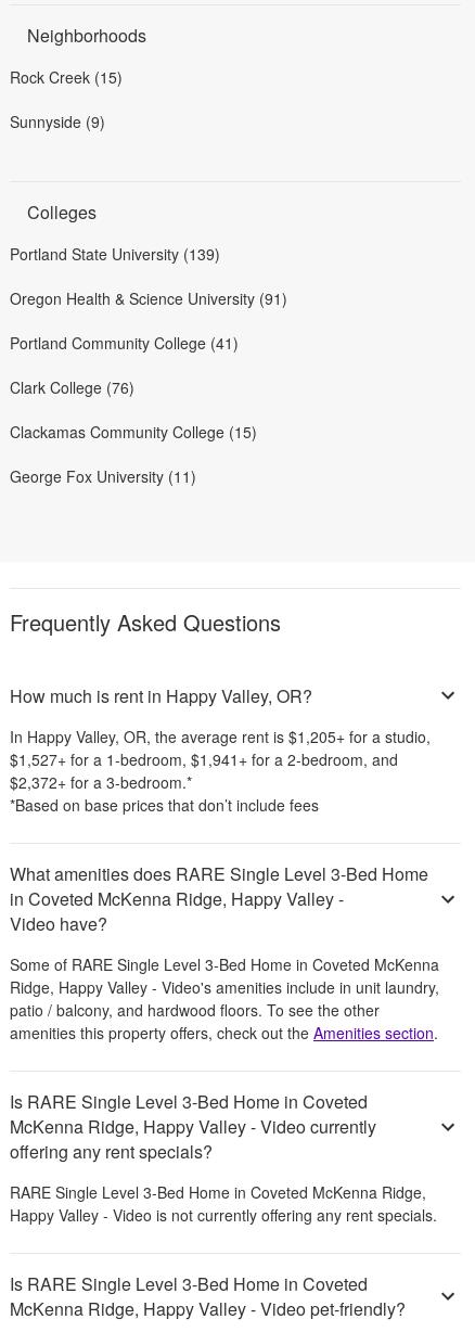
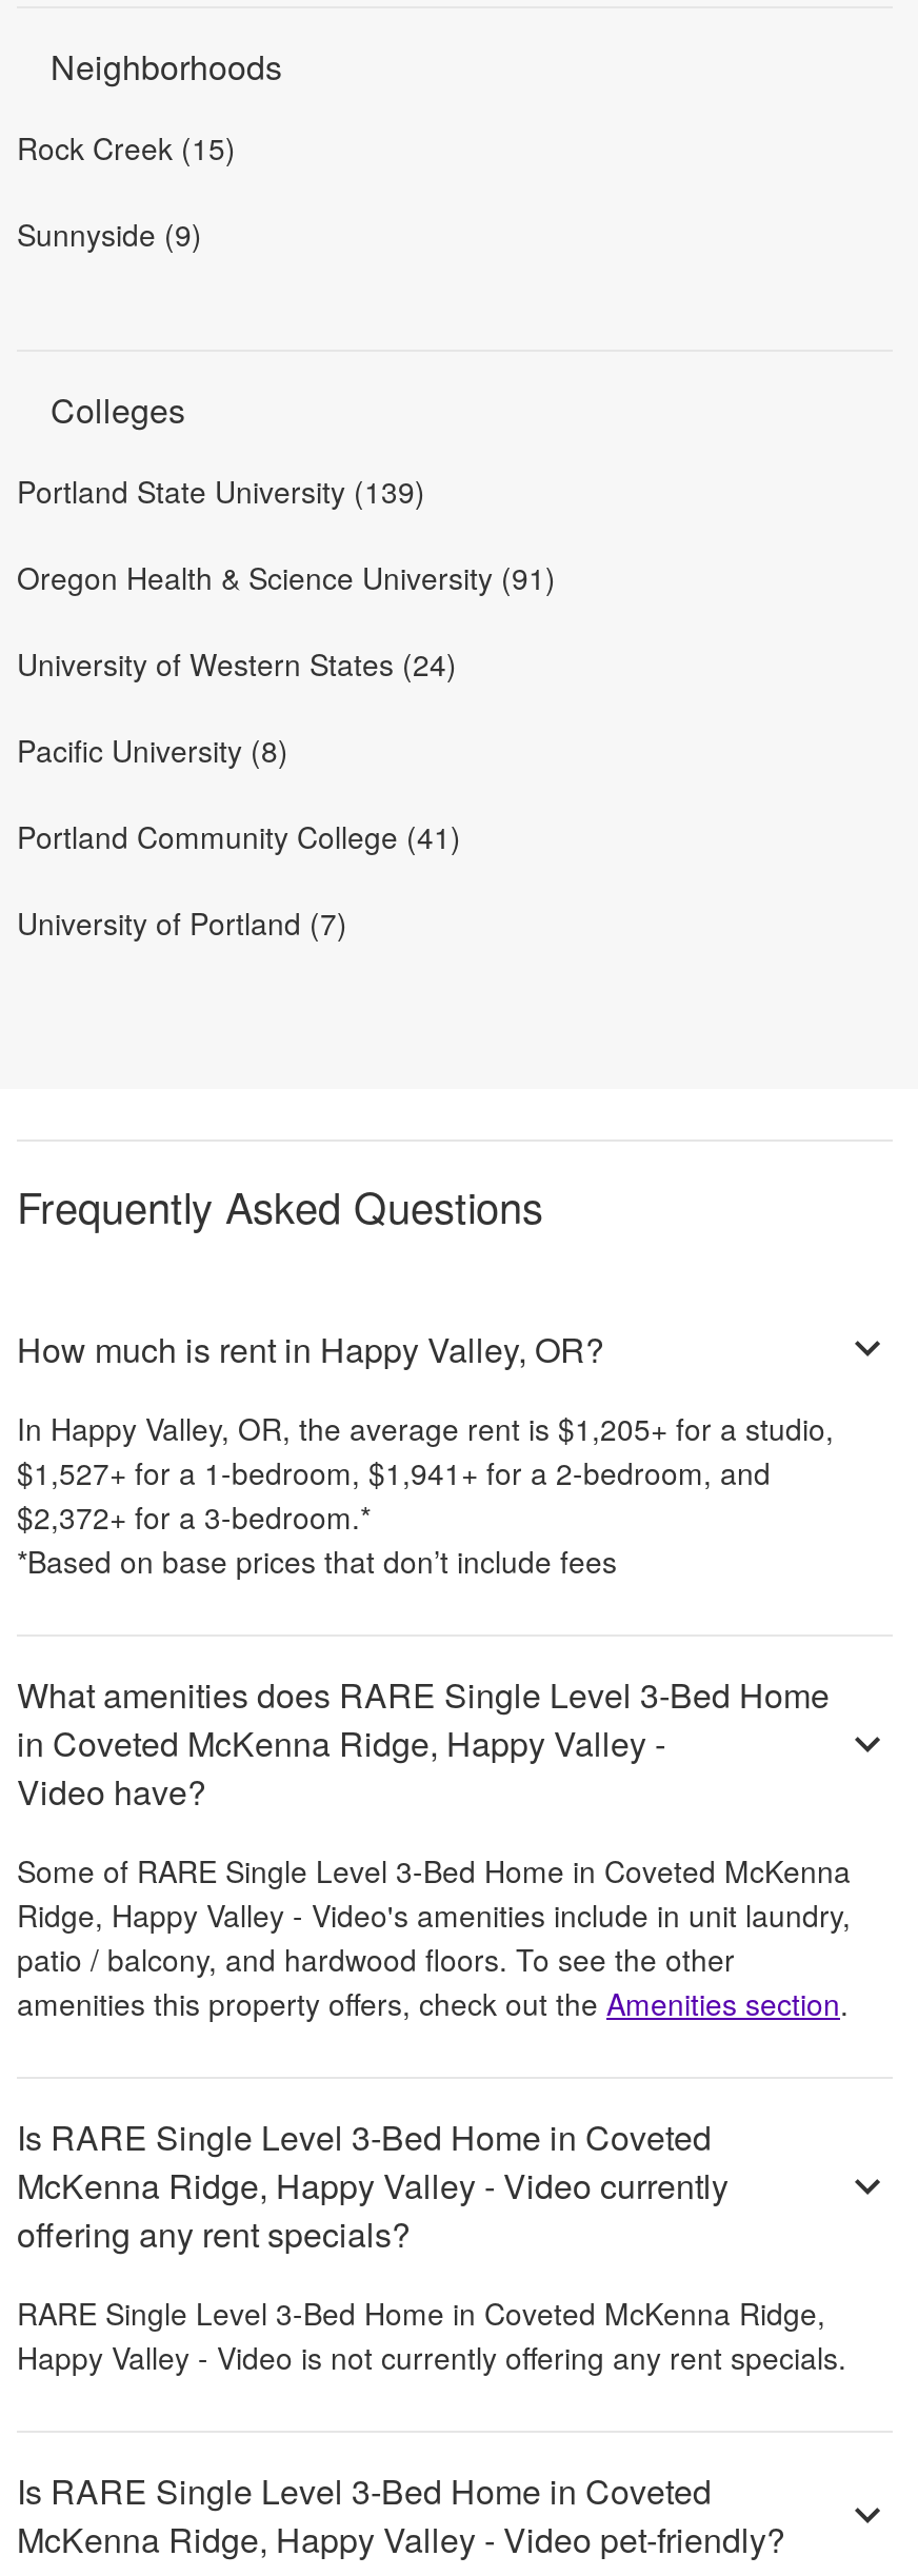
+ University of Western States (24)
+ Pacific University (8)

moved down: Portland Community College (41)

- Clark College (76)
- Clackamas Community College (15)
- George Fox University (11)
+ University of Portland (7)
